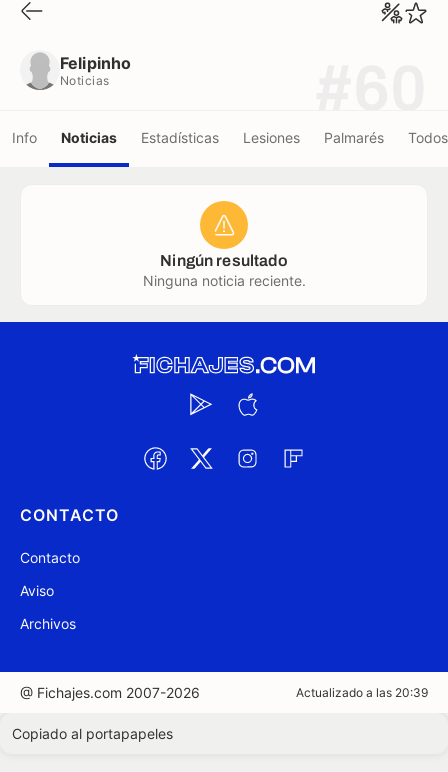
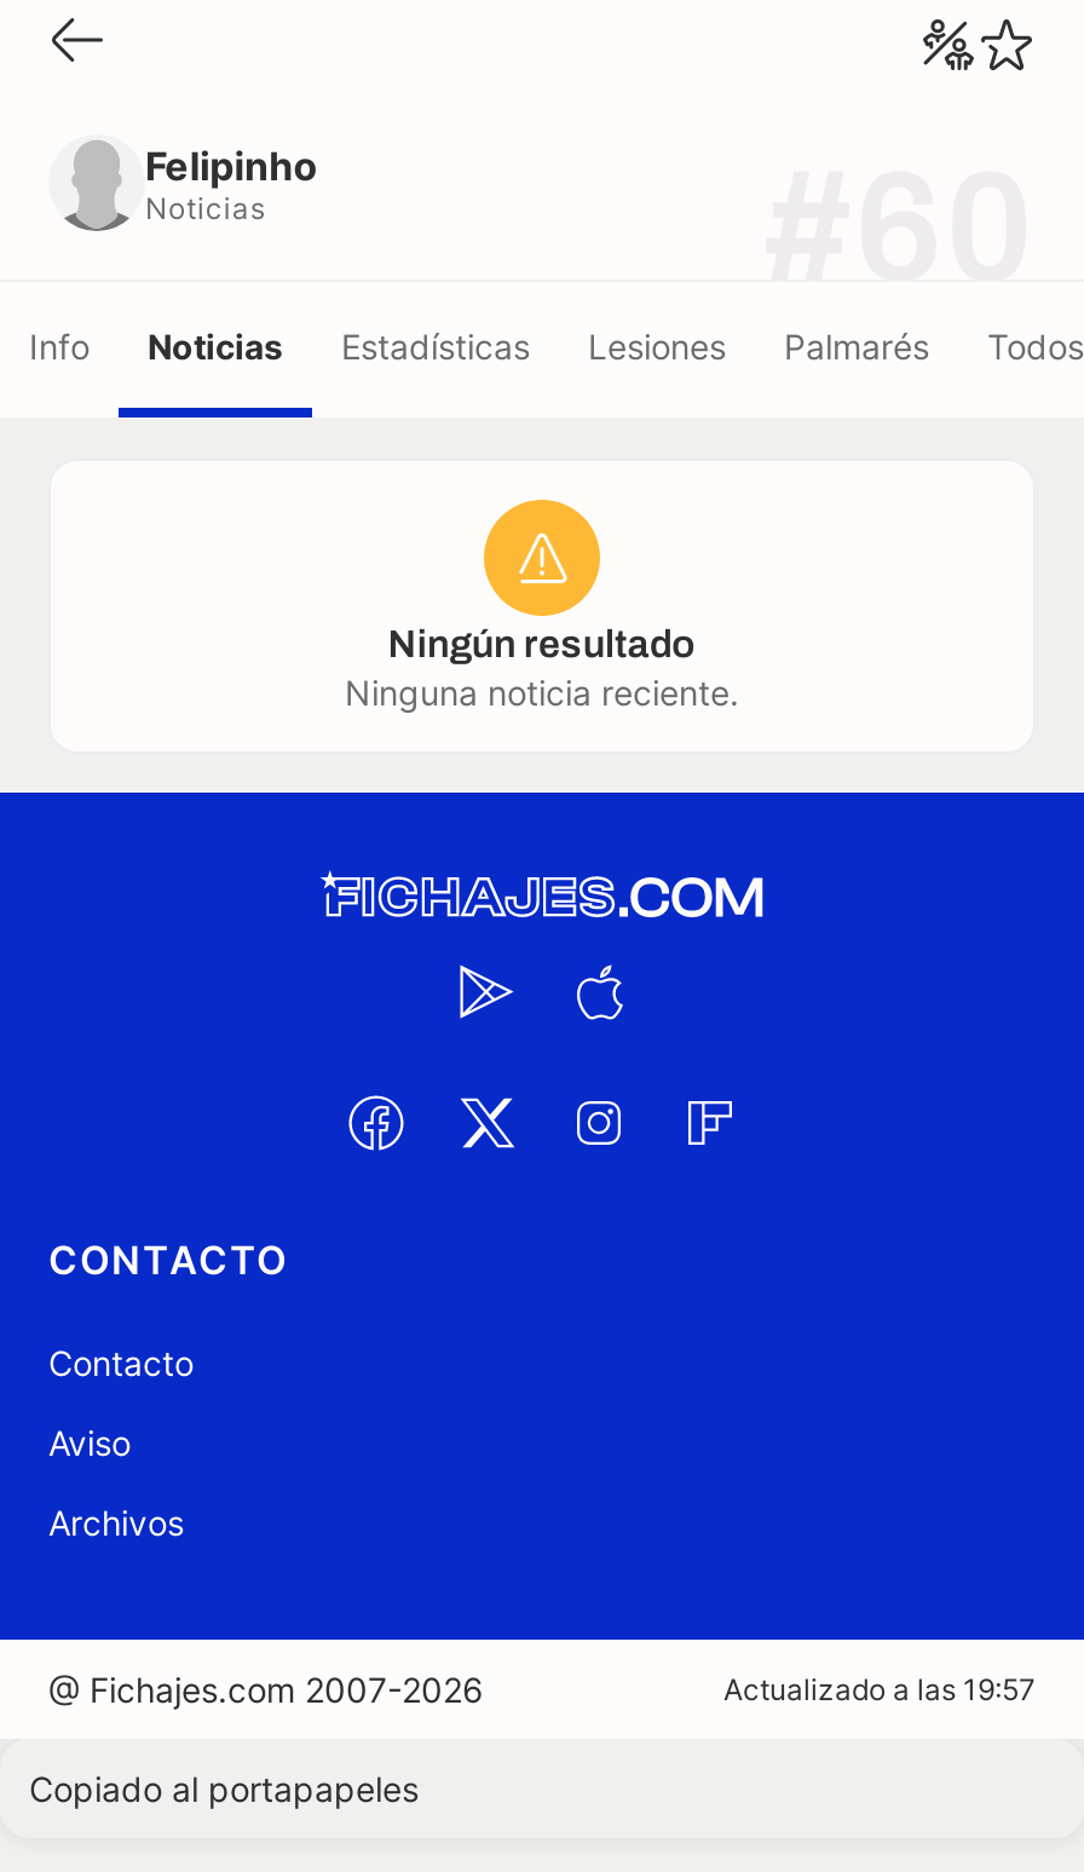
- Actualizado a las 20:39
+ Actualizado a las 19:57
